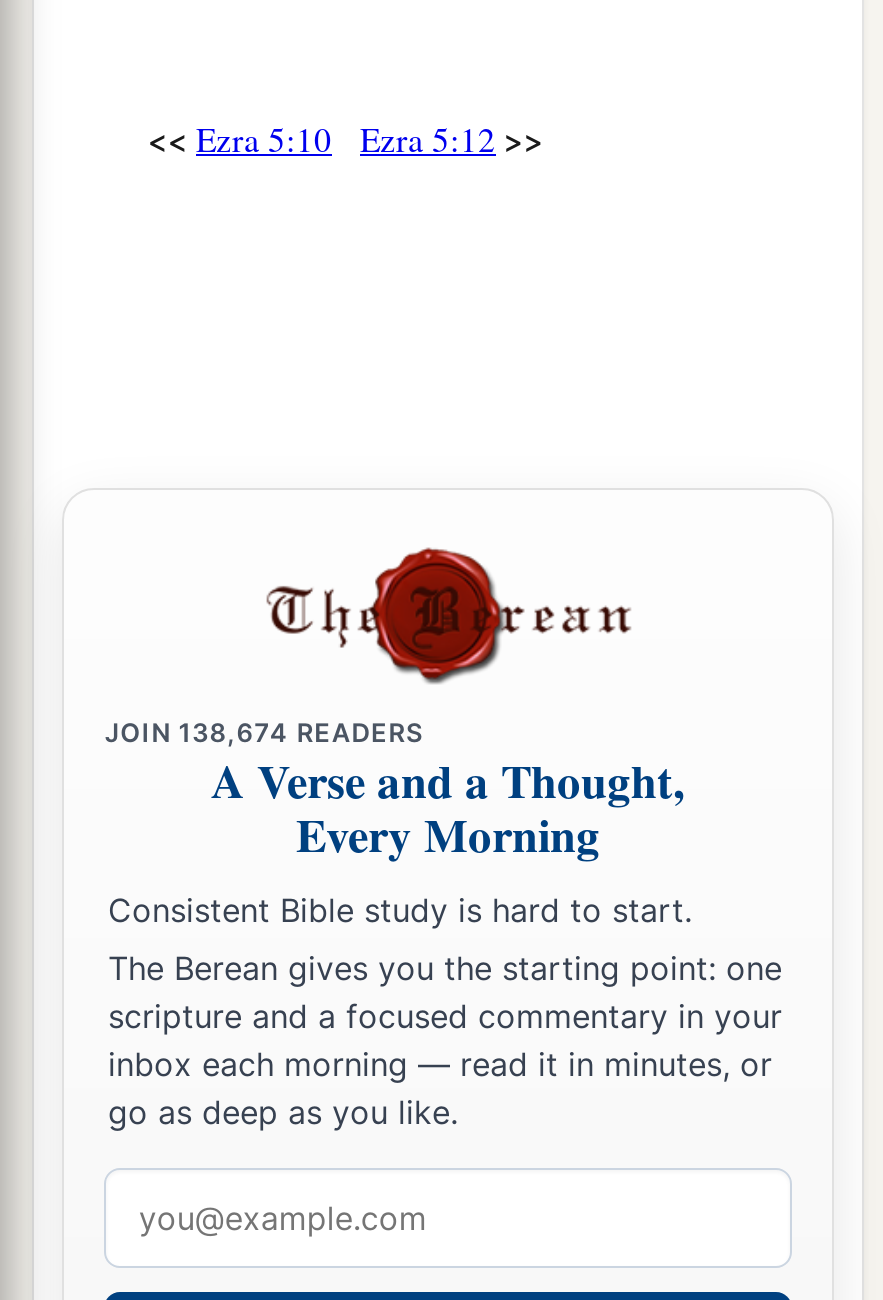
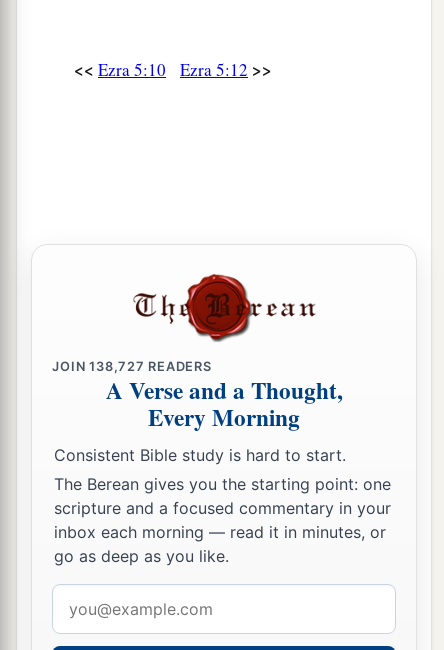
- JOIN 138,674 READERS
+ JOIN 138,727 READERS
